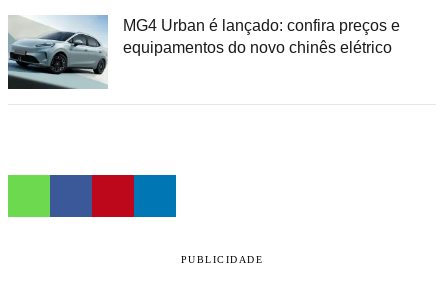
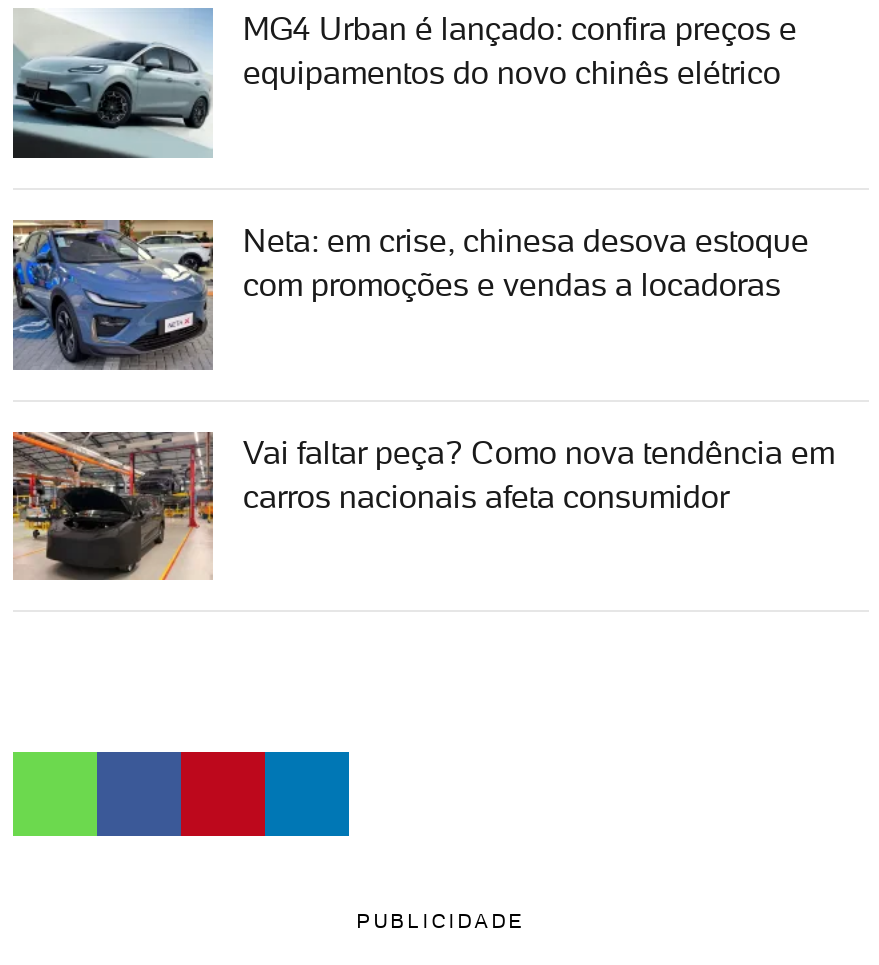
+ [image]
+ Neta: em crise, chinesa desova estoque
+ com promoções e vendas a locadoras

+ [image]
+ Vai faltar peça? Como nova tendência em
+ carros nacionais afeta consumidor
